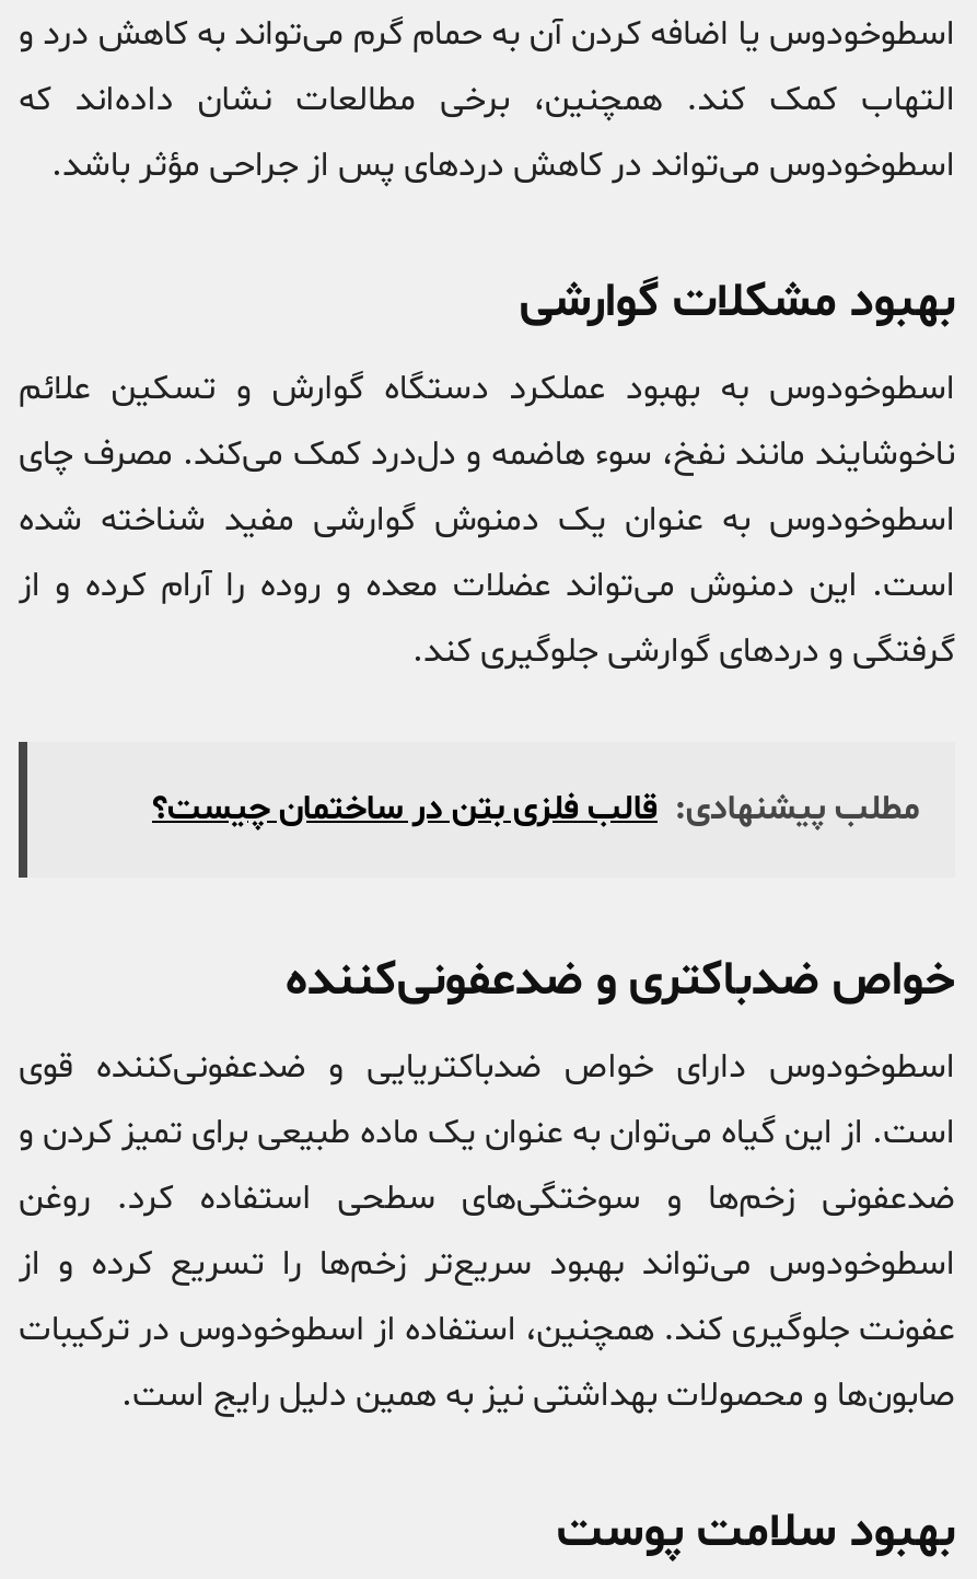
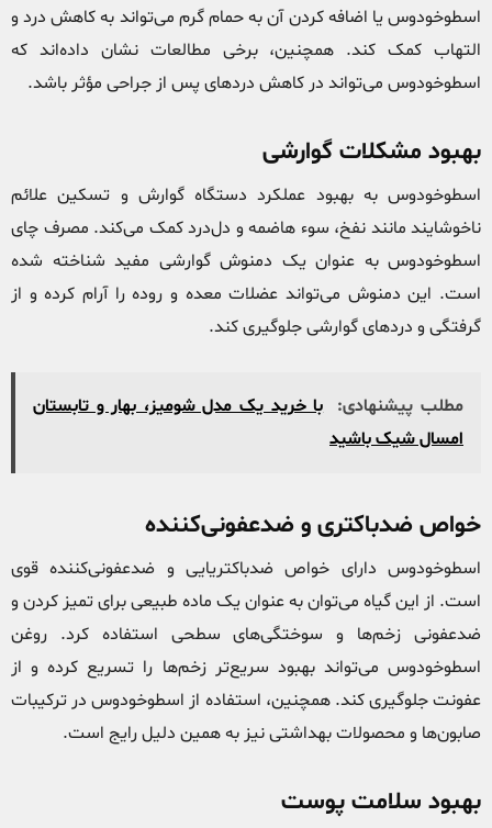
- مطلب پیشنهادی: قالب فلزی بتن در ساختمان چیست؟
+ مطلب پیشنهادی:
+ با خرید یک مدل شومیز، بهار و تابستان
+ امسال شیک باشید
